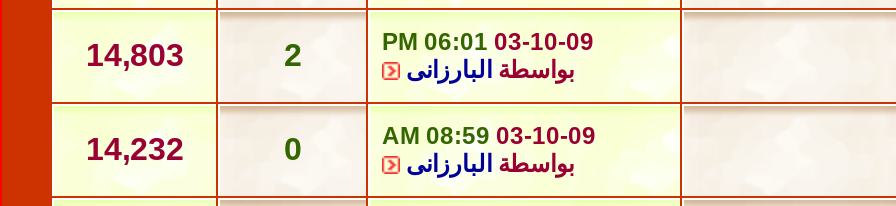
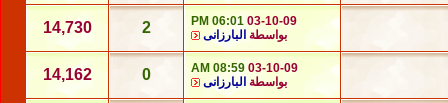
- 14,803
+ 14,730

- 14,232
+ 14,162
